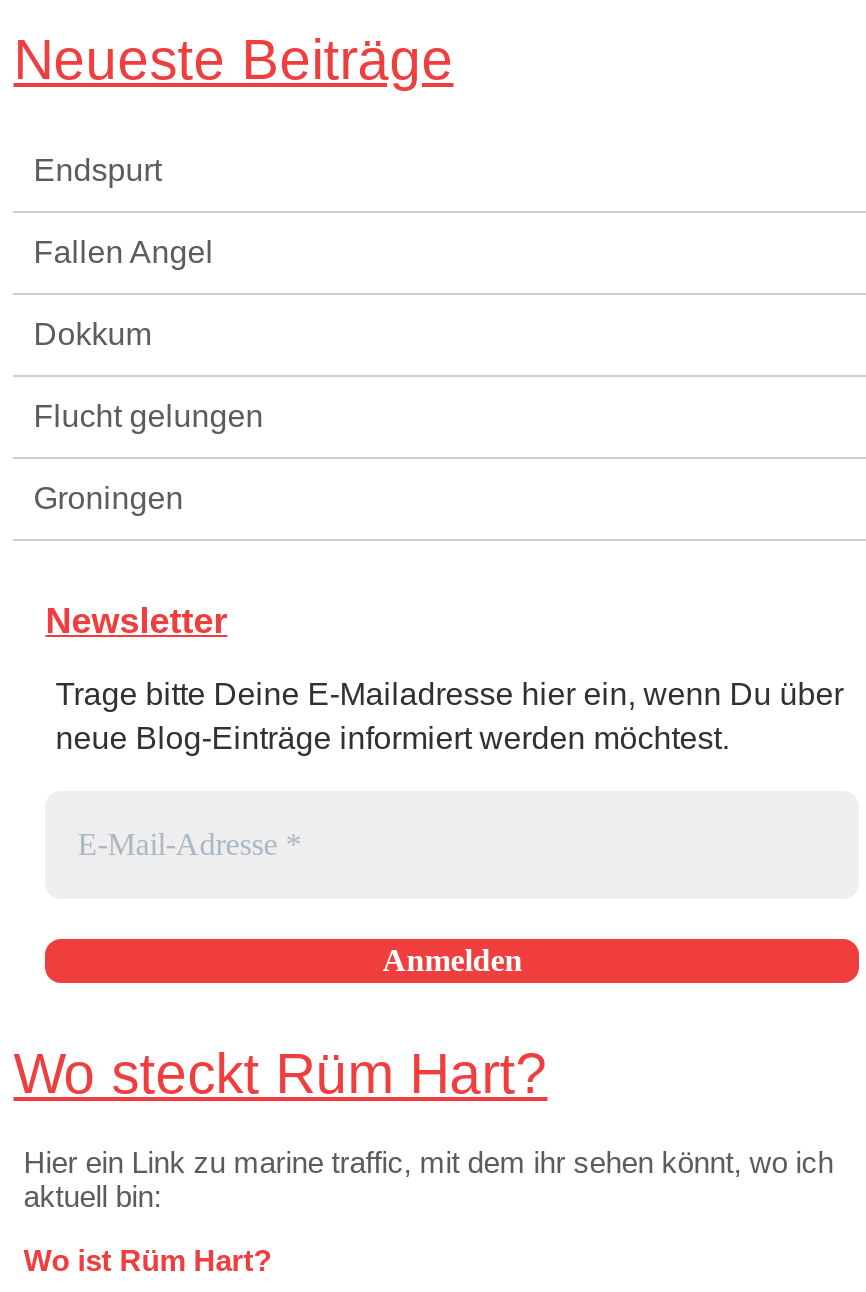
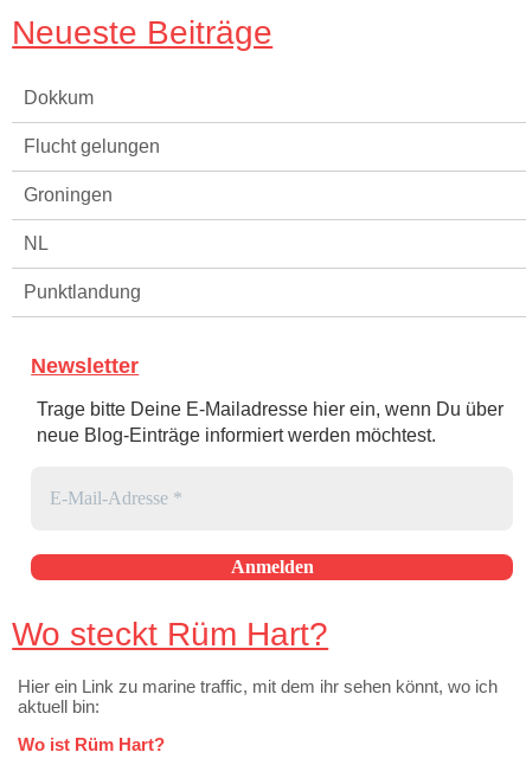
- Endspurt
- Fallen Angel

moved up: Dokkum | Flucht gelungen | Groningen

+ NL
+ Punktlandung
